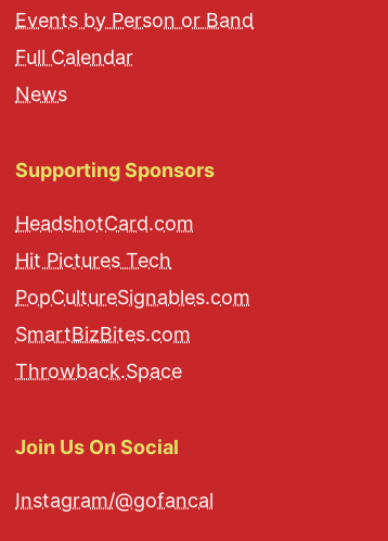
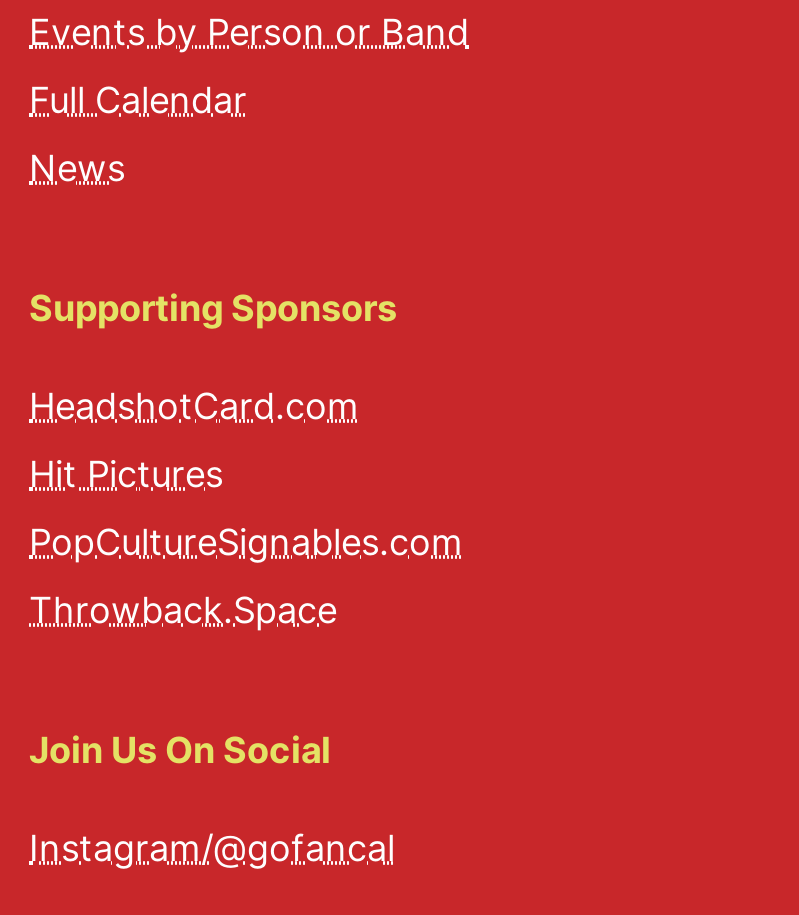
- Hit Pictures Tech
+ Hit Pictures

- SmartBizBites.com
